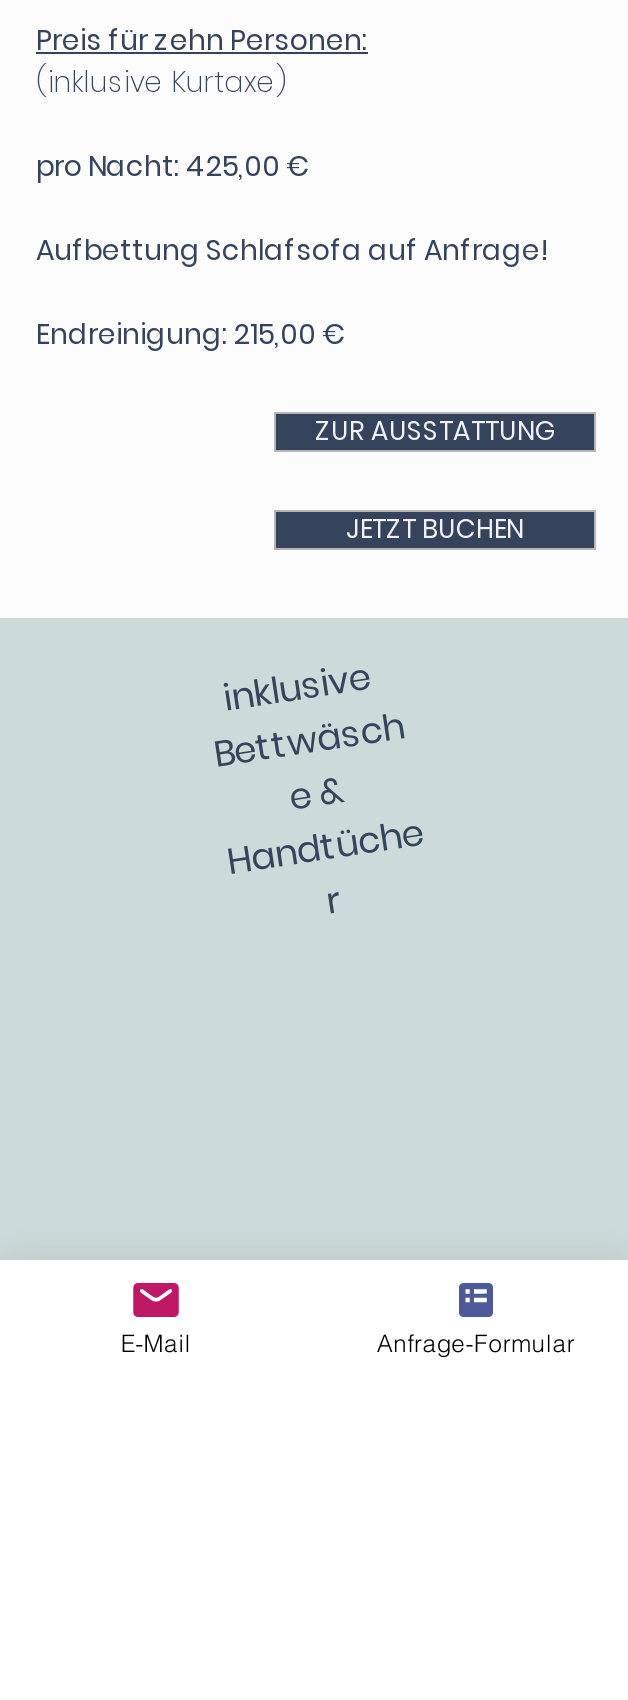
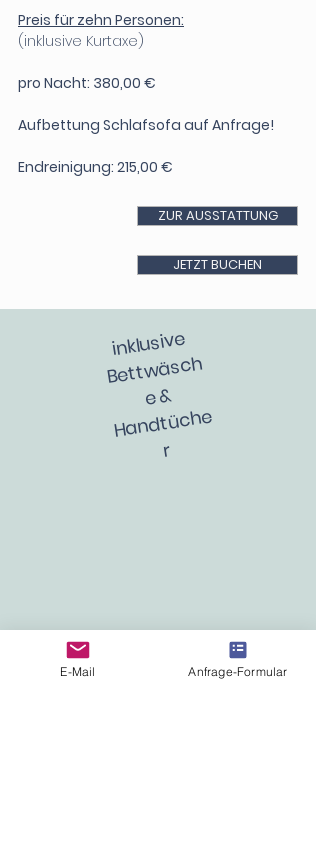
- pro Nacht: 425,00 €
+ pro Nacht: 380,00 €
